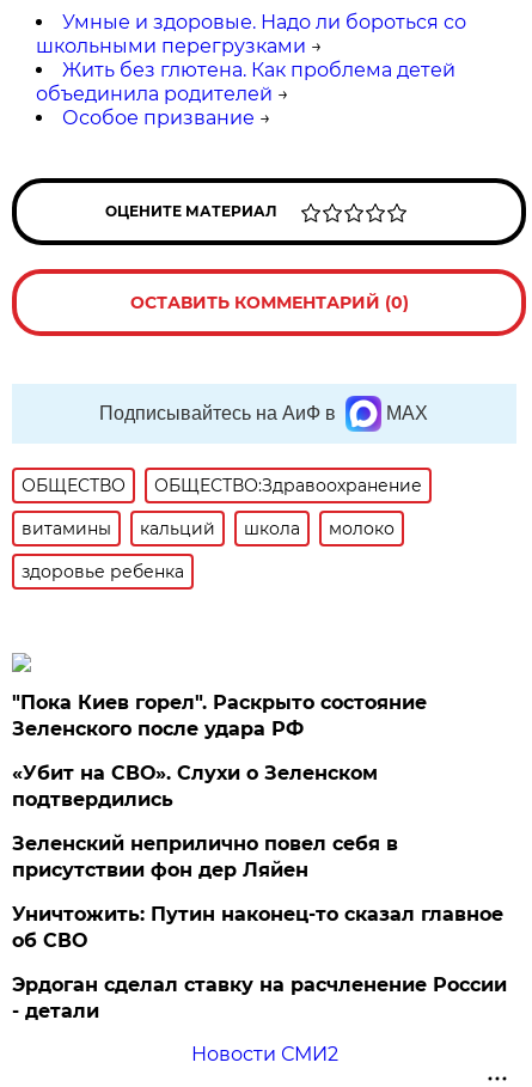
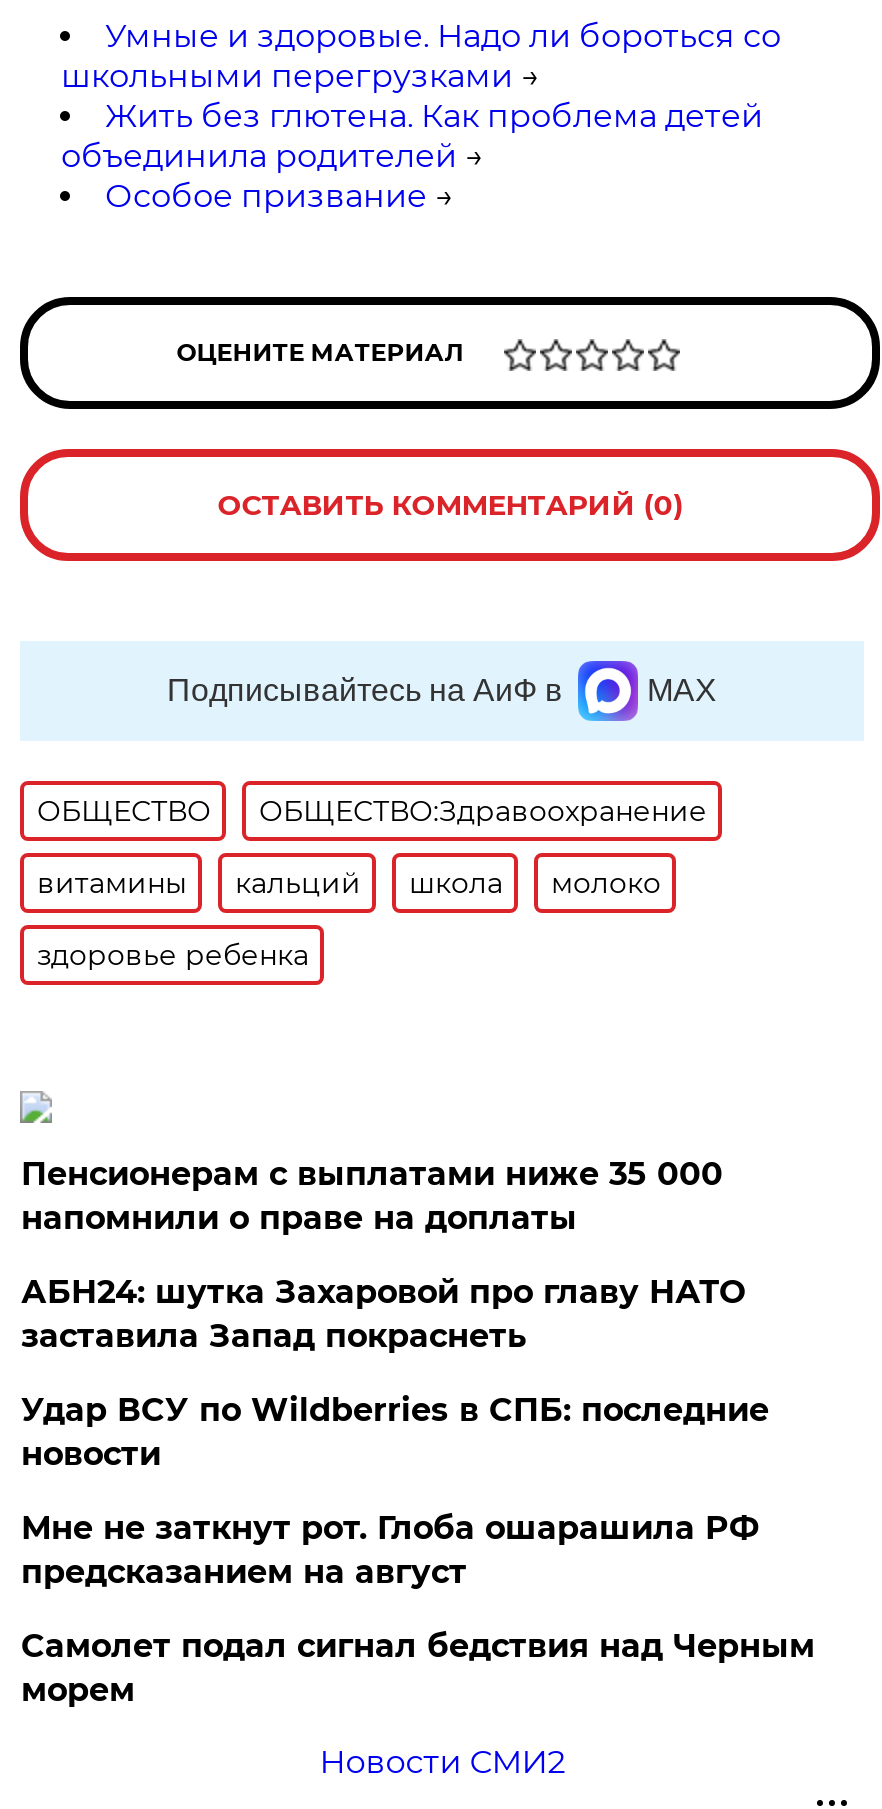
- "Пока Киев горел". Раскрыто состояние
- Зеленского после удара РФ
+ Пенсионерам с выплатами ниже 35 000
+ напомнили о праве на доплаты

- «Убит на СВО». Слухи о Зеленском
- подтвердились
+ АБН24: шутка Захаровой про главу НАТО
+ заставила Запад покраснеть

- Зеленский неприлично повел cебя в
- присутствии фон дер Ляйен
+ Удар ВСУ по Wildberries в СПБ: последние
+ новости

- Уничтожить: Путин наконец-то сказал главное
- об СВО
+ Мне не заткнут рот. Глоба ошарашила РФ
+ предсказанием на август

- Эрдоган сделал ставку на расчленение России
- - детали
+ Самолет подал сигнал бедствия над Черным
+ морем
